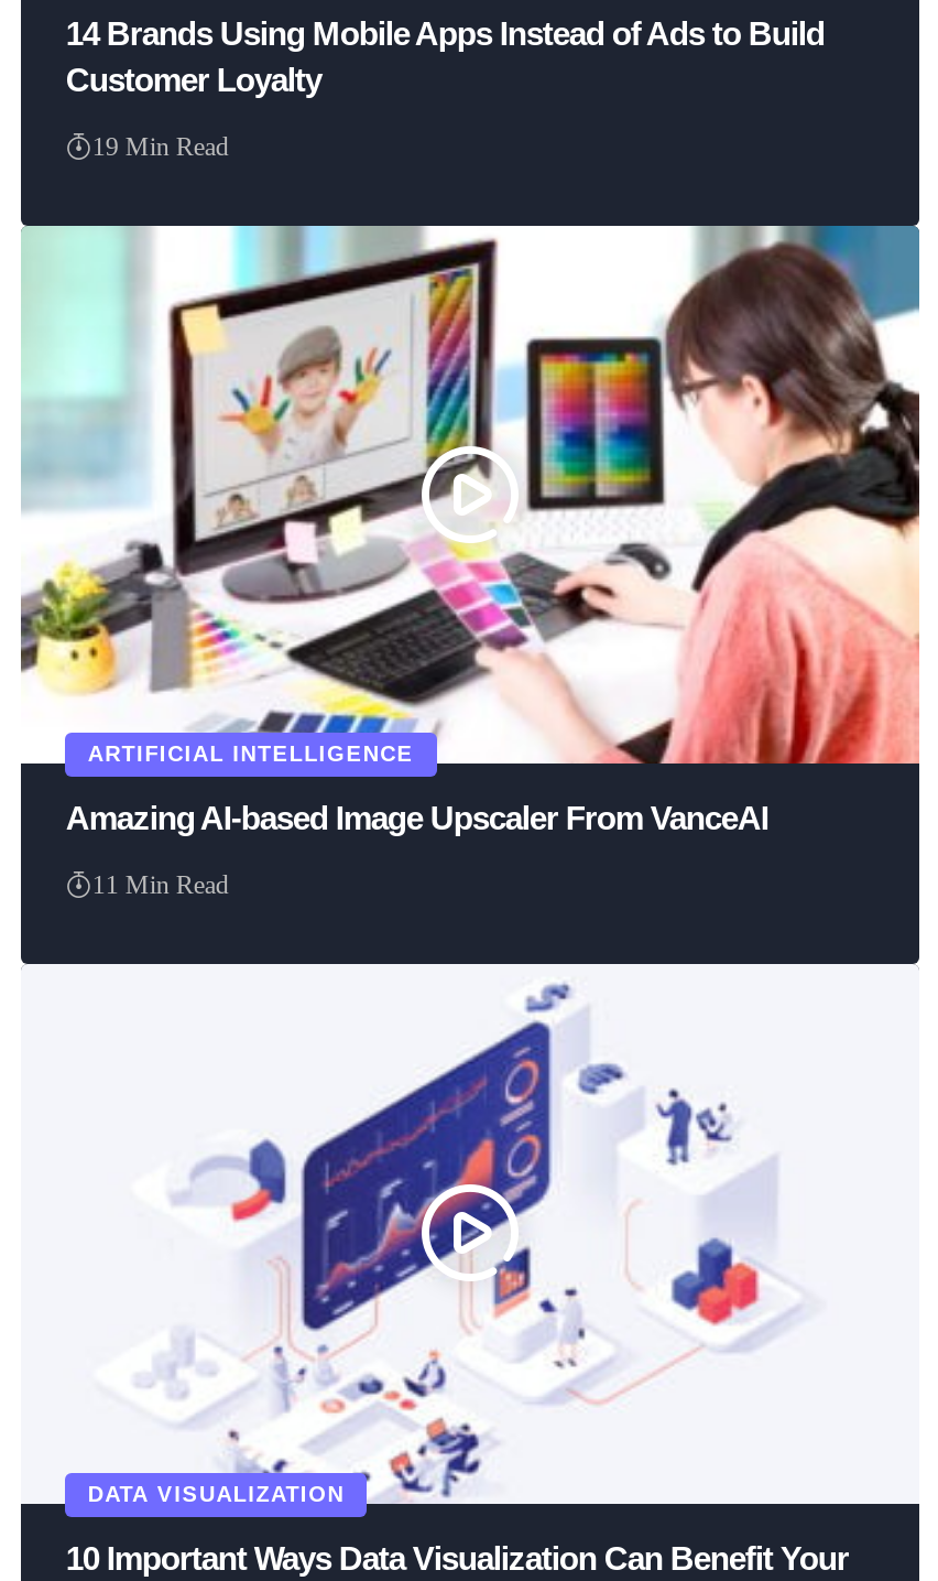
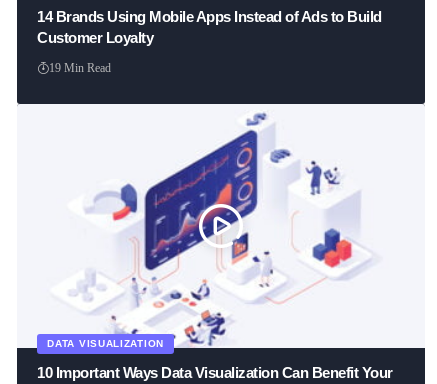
- [image]
- ARTIFICIAL INTELLIGENCE
- Amazing AI-based Image Upscaler From VanceAI
- 11 Min Read
